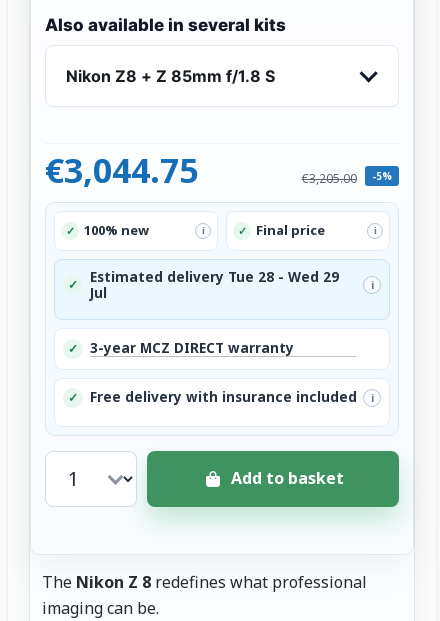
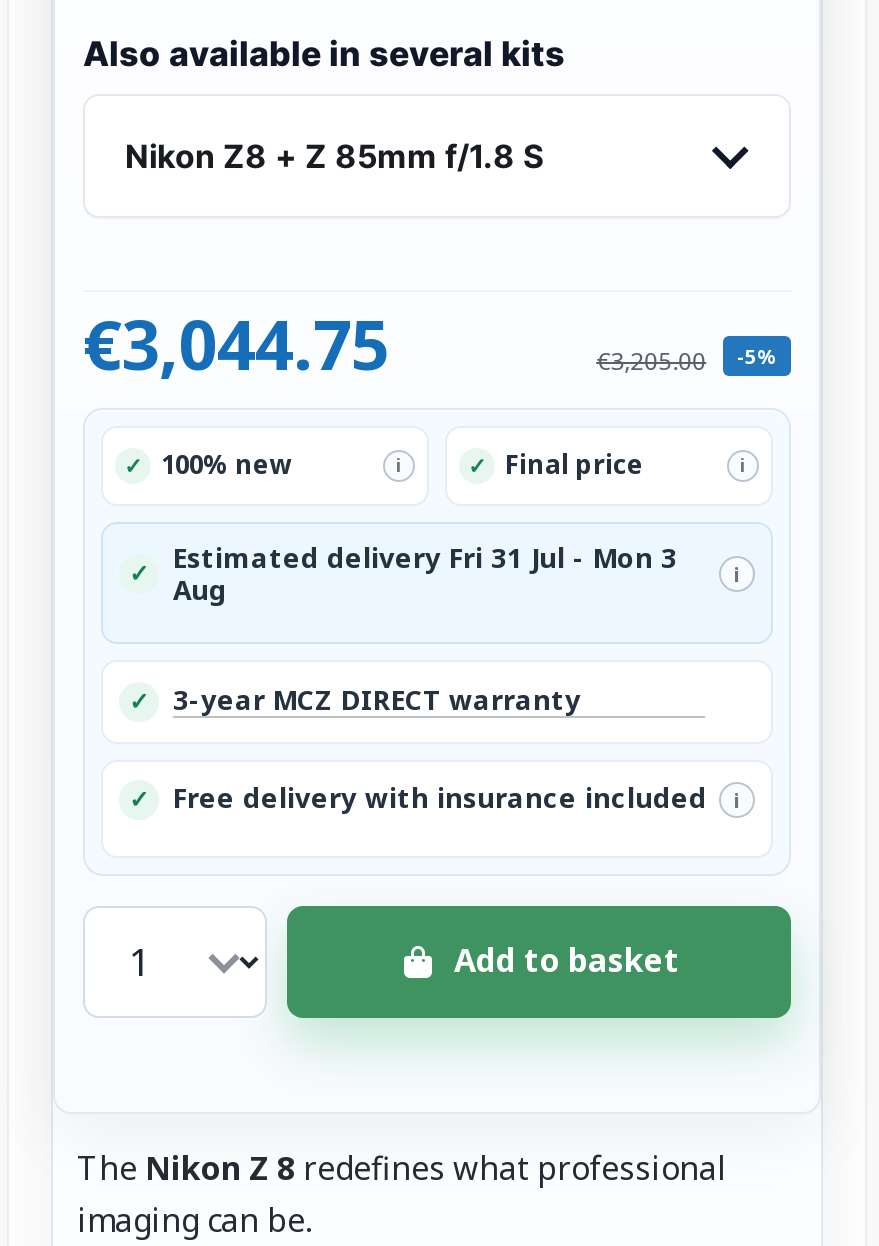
- Estimated delivery Tue 28 - Wed 29
- Jul
+ Estimated delivery Fri 31 Jul - Mon 3
+ Aug
